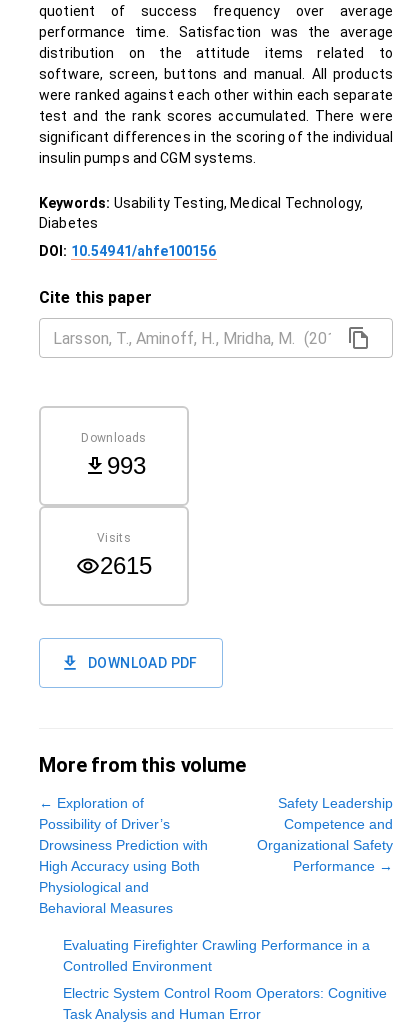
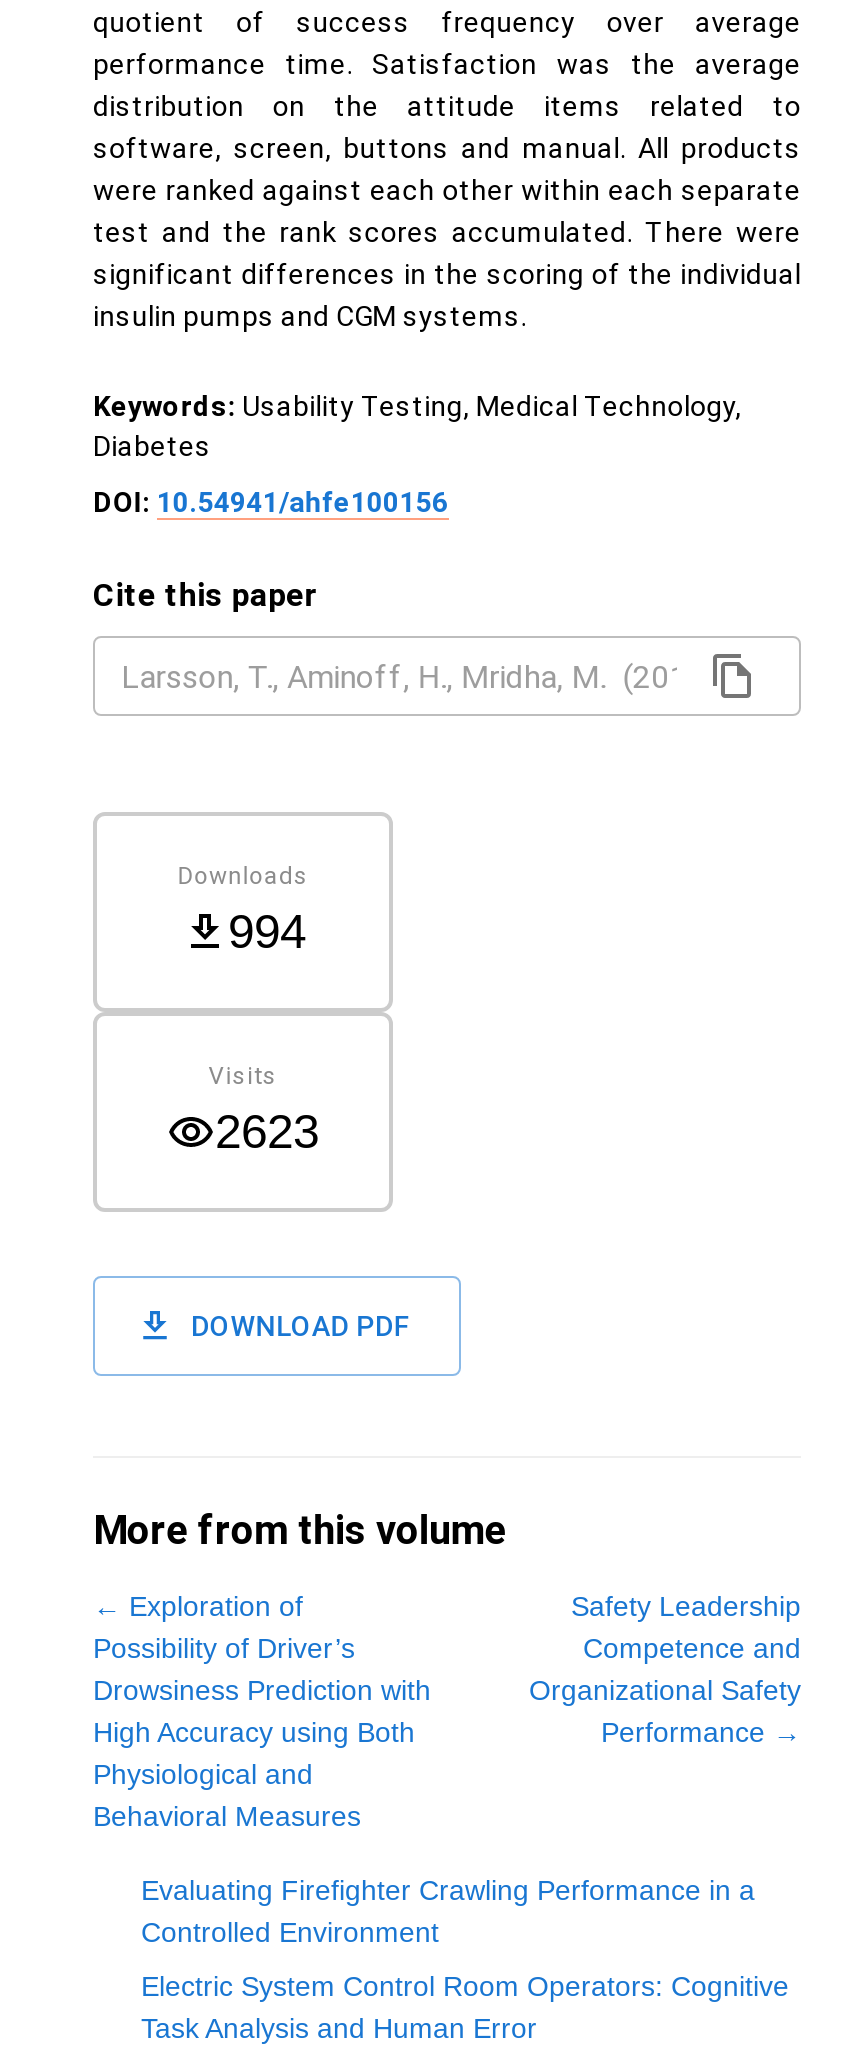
- 993
+ 994

- 2615
+ 2623
